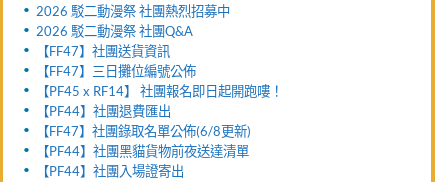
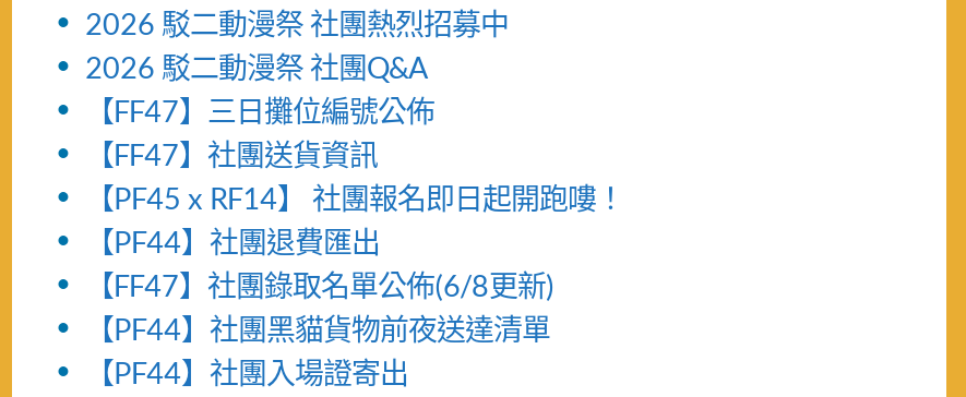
moved down: 【FF47】社團送貨資訊

moved up: 【FF47】三日攤位編號公佈
